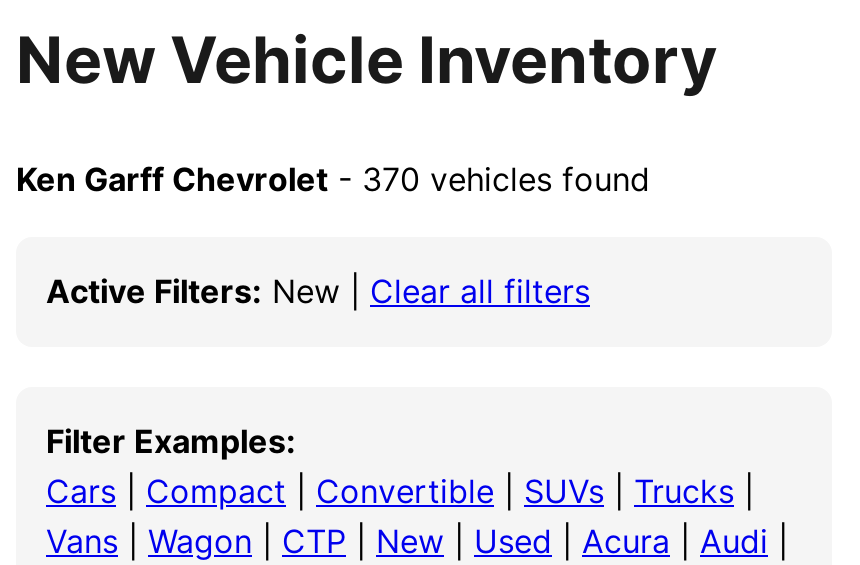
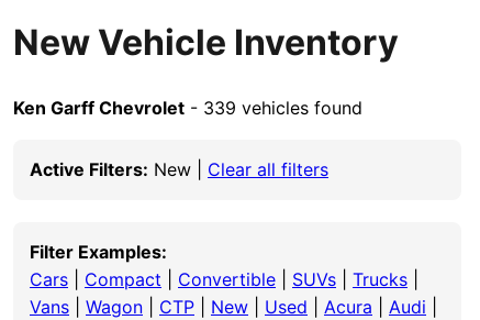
- Ken Garff Chevrolet - 370 vehicles found
+ Ken Garff Chevrolet - 339 vehicles found
